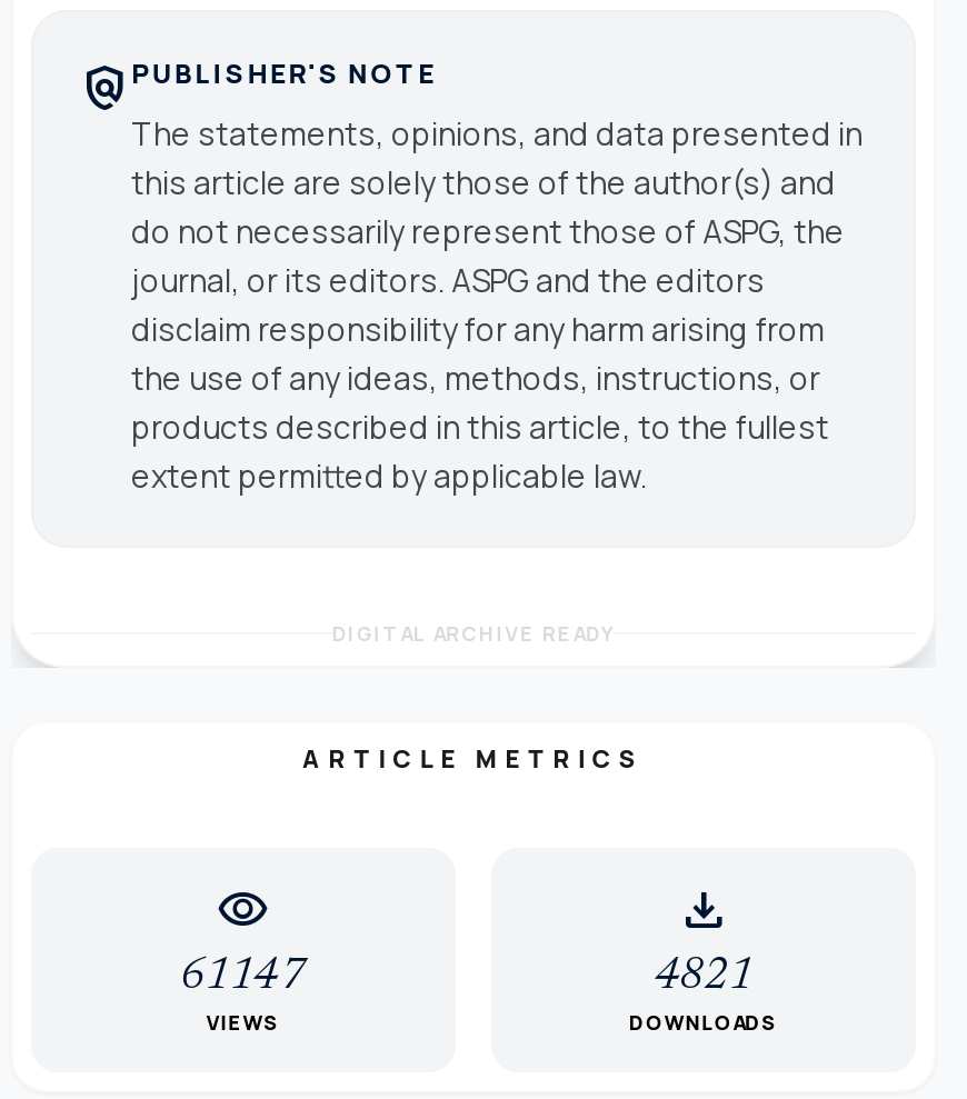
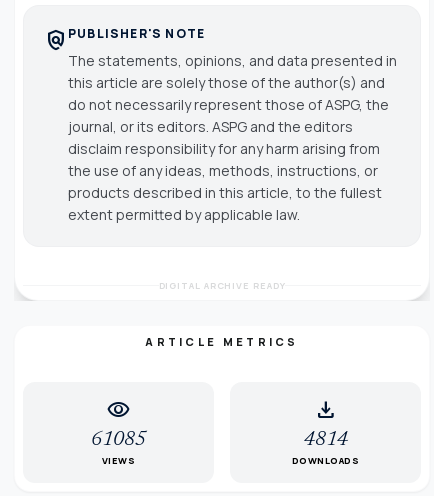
- 61147
+ 61085

- 4821
+ 4814
